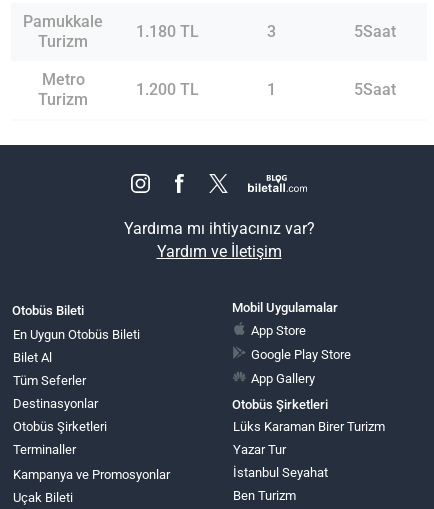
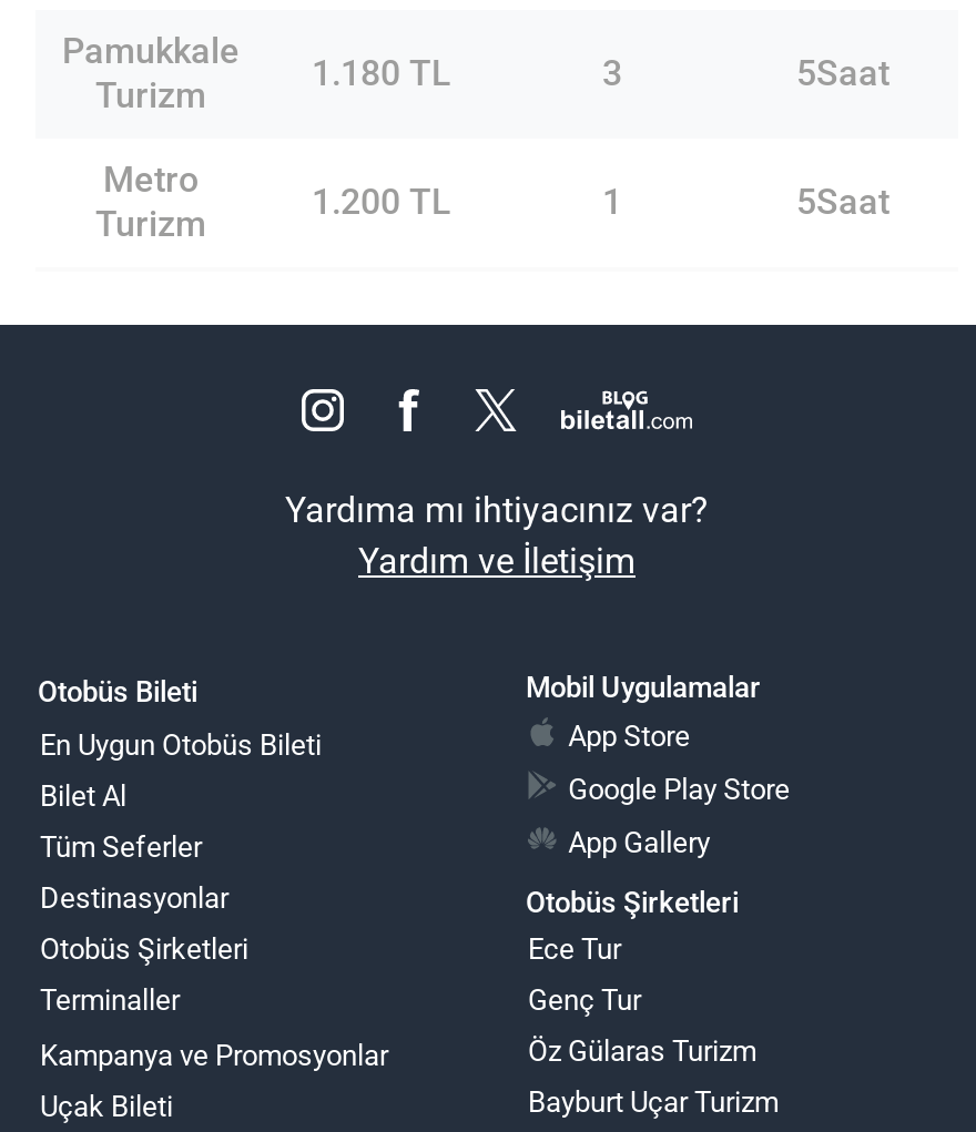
- Lüks Karaman Birer Turizm
+ Ece Tur

- Yazar Tur
+ Genç Tur

- İstanbul Seyahat
+ Öz Gülaras Turizm

- Ben Turizm
+ Bayburt Uçar Turizm
